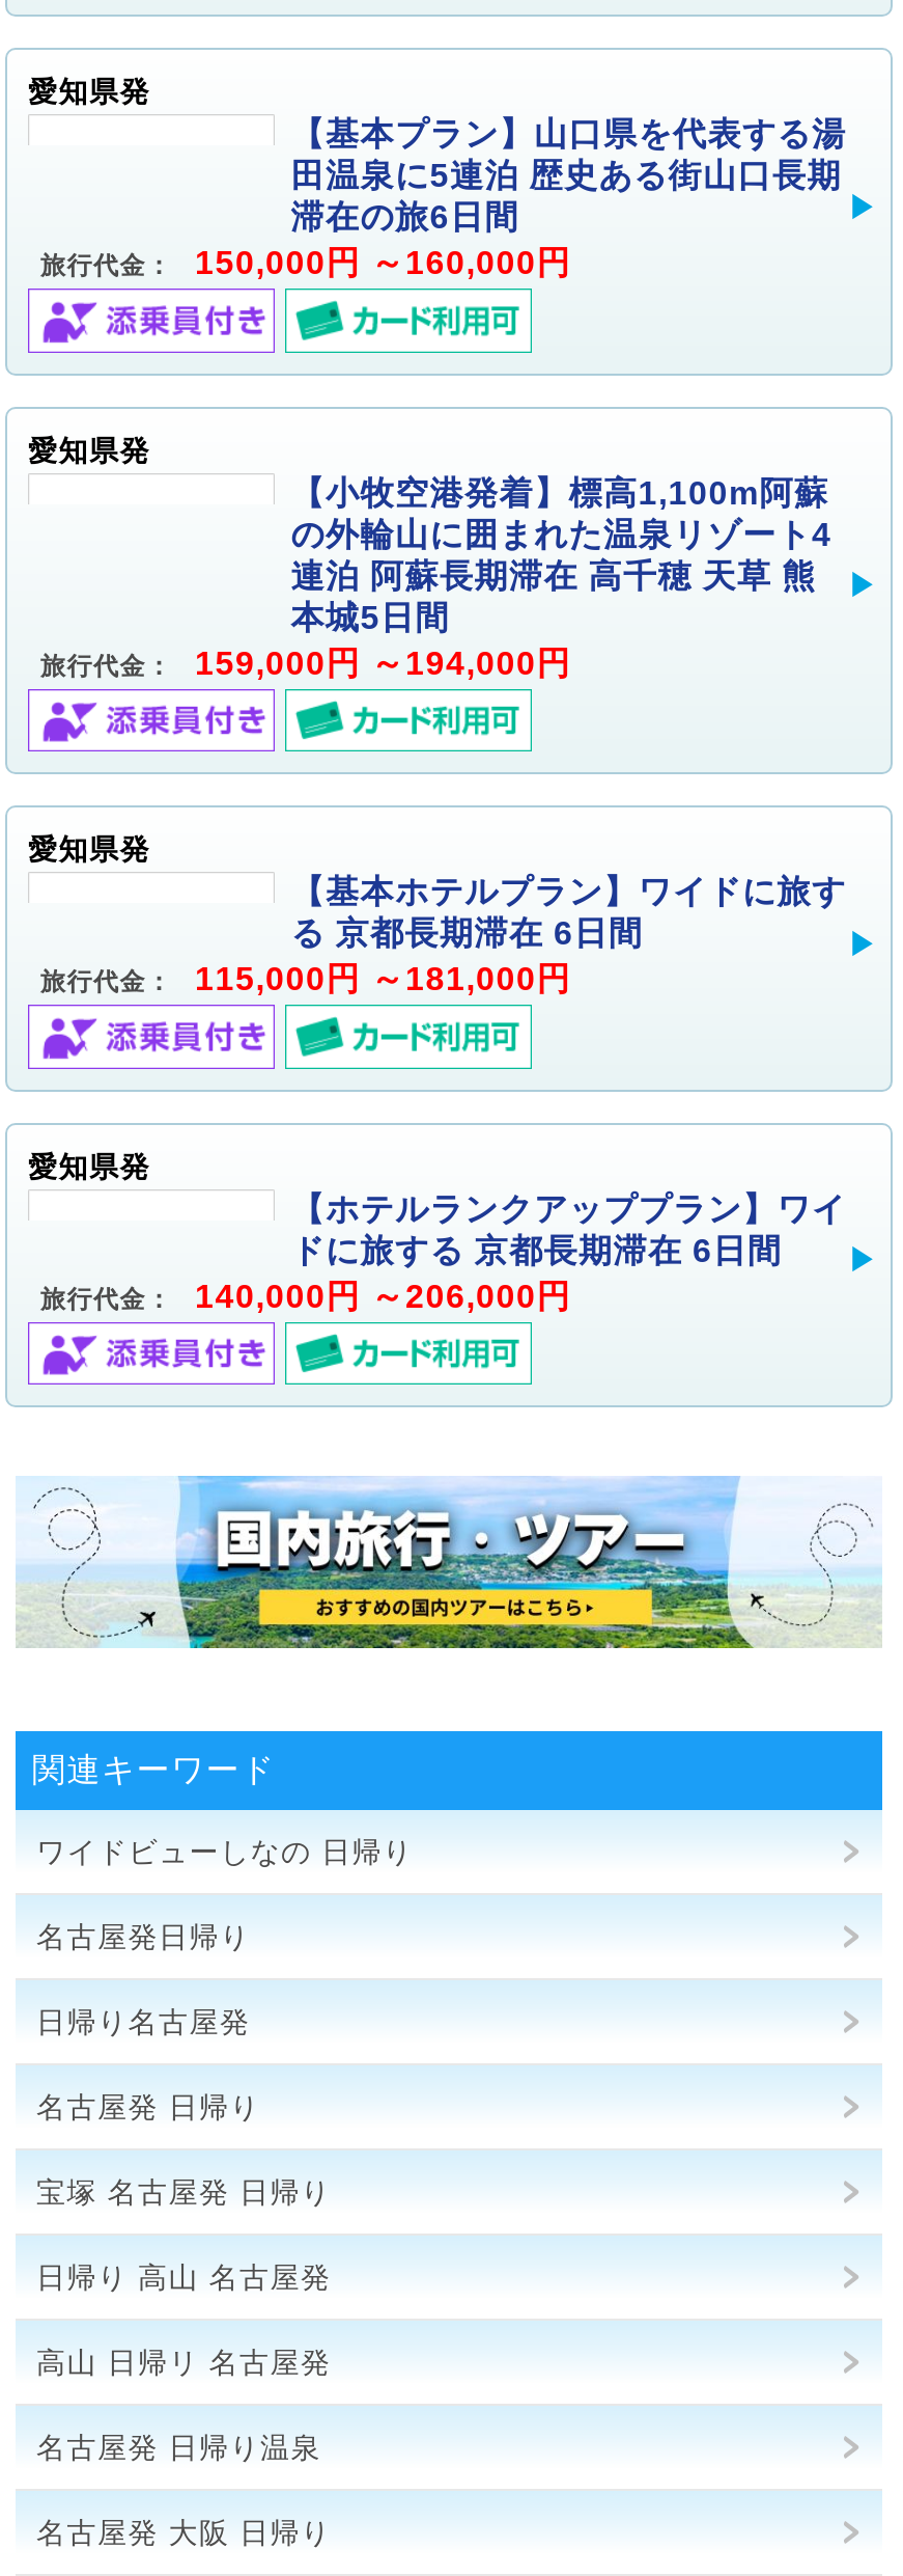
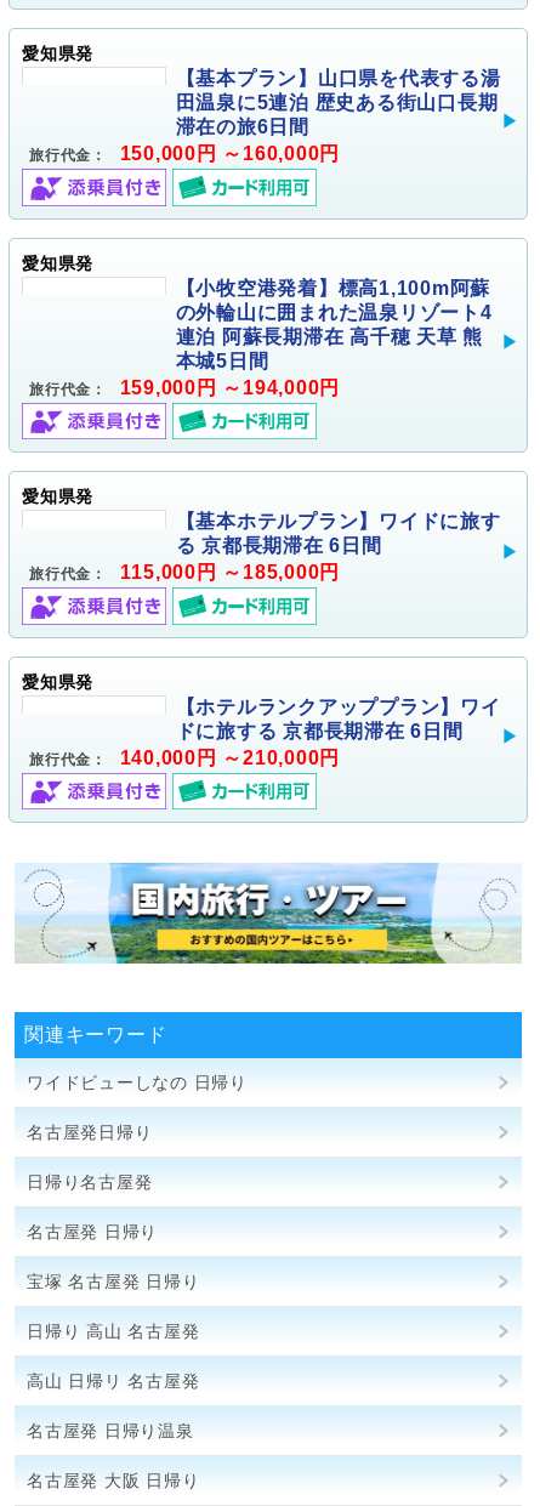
- 旅行代金： 115,000円 ～181,000円
+ 旅行代金： 115,000円 ～185,000円

- 旅行代金： 140,000円 ～206,000円
+ 旅行代金： 140,000円 ～210,000円
